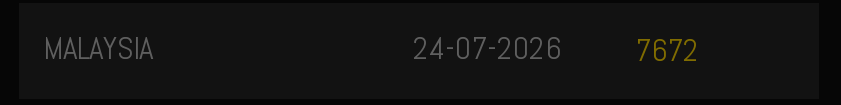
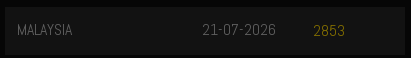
- 24-07-2026
+ 21-07-2026

- 7672
+ 2853
